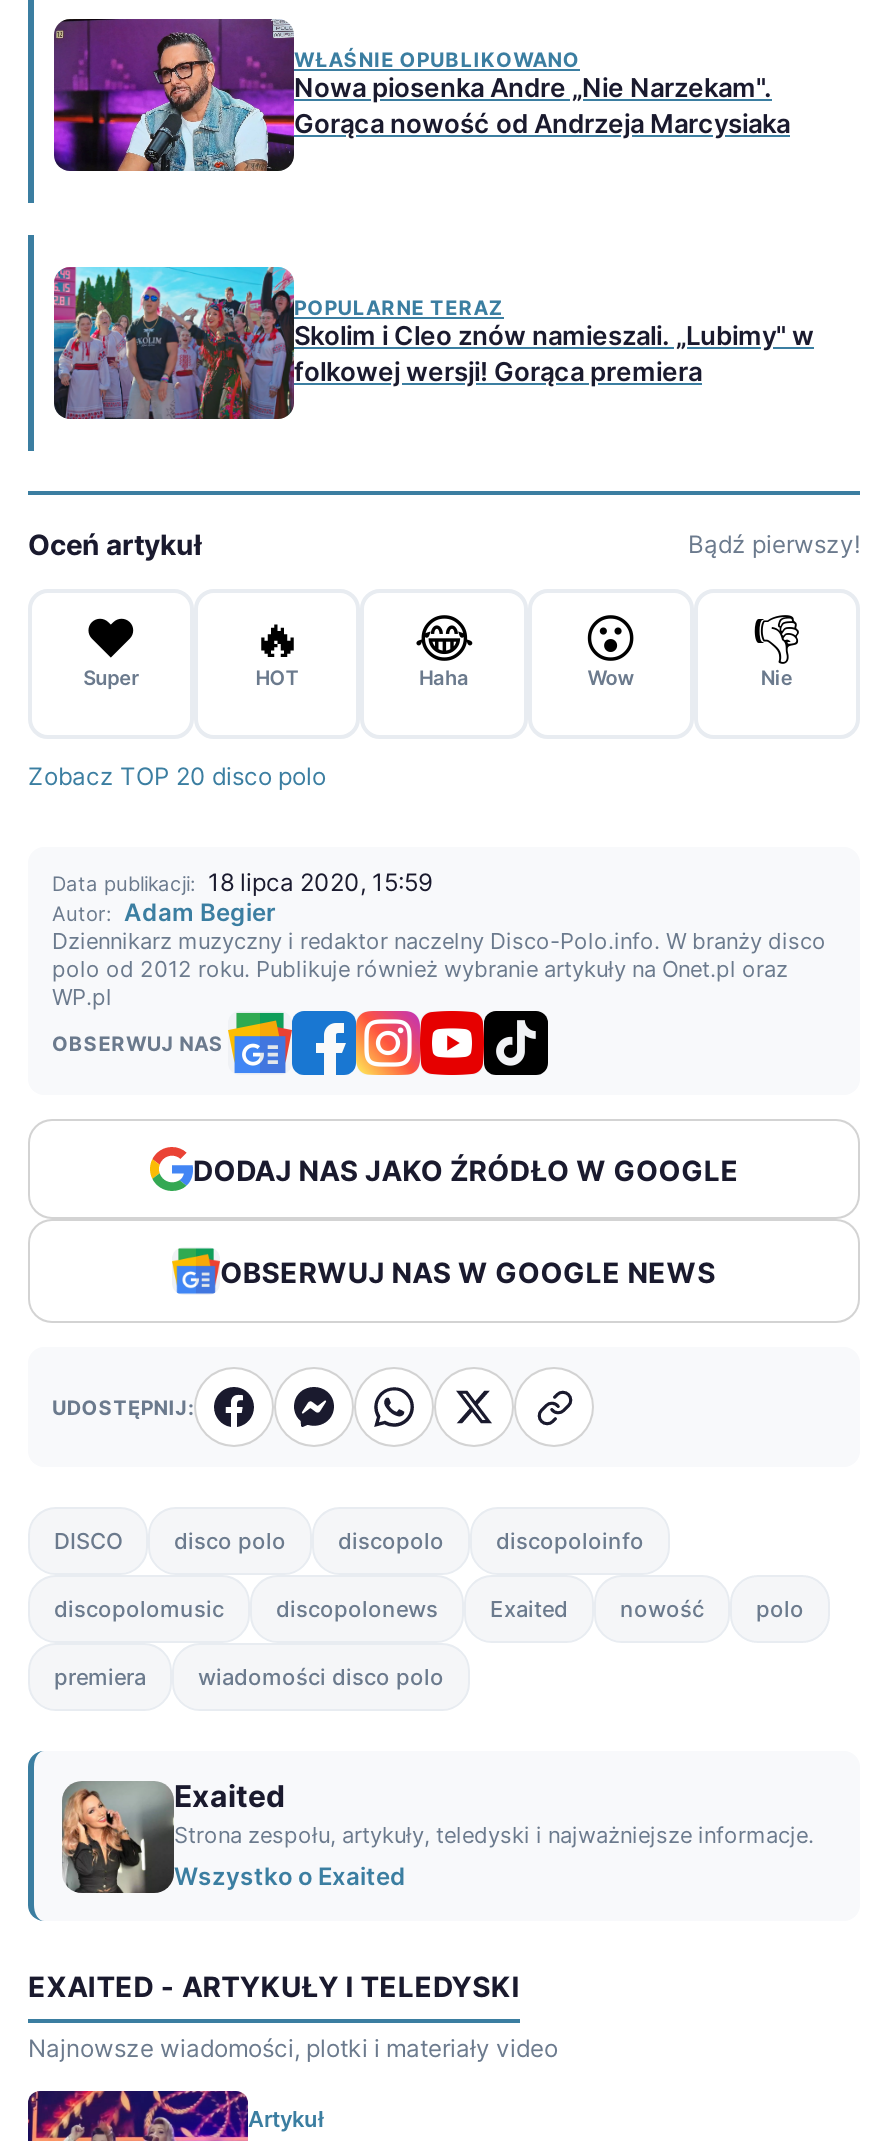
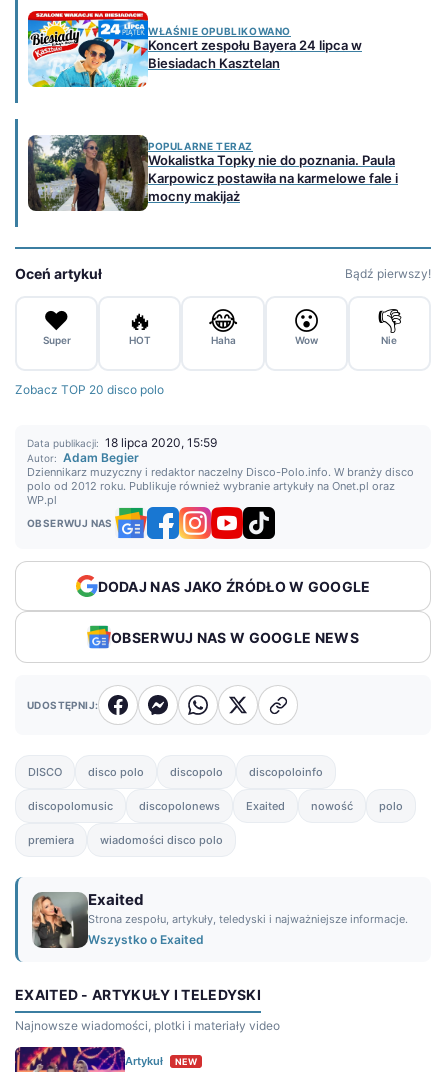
- [image]
- Nowa piosenka Andre „Nie Narzekam".
- Gorąca nowość od Andrzeja Marcysiaka
+ [image]
+ Koncert zespołu Bayera 24 lipca w
+ Biesiadach Kasztelan

- [image]
- Skolim i Cleo znów namieszali. „Lubimy" w
- folkowej wersji! Gorąca premiera
+ [image]
+ Wokalistka Topky nie do poznania. Paula
+ Karpowicz postawiła na karmelowe fale i
+ mocny makijaż

+ NEW
